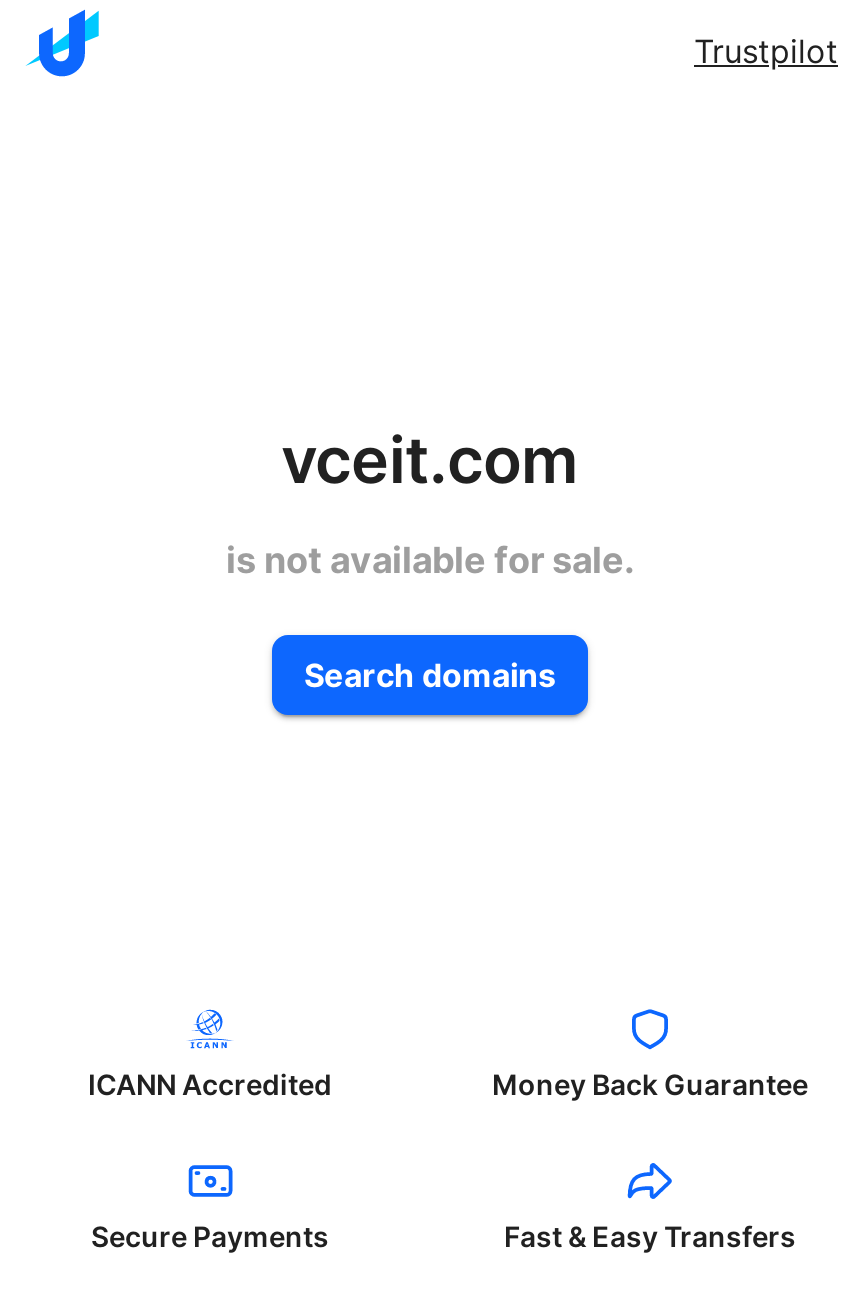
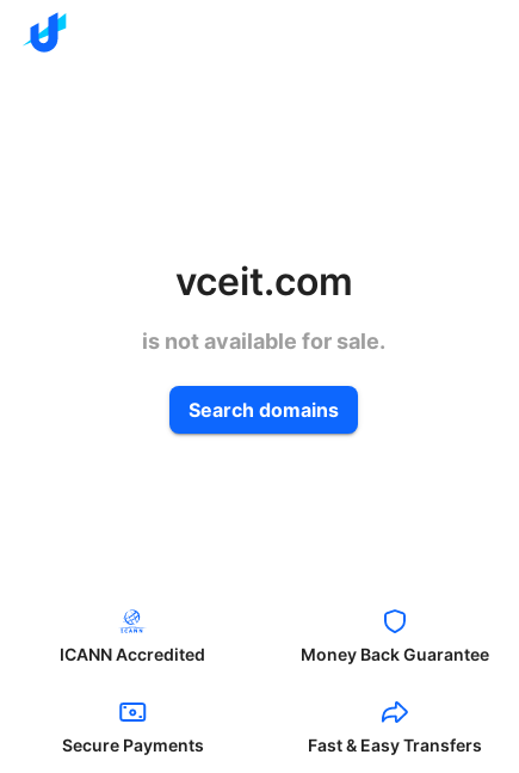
- Trustpilot
